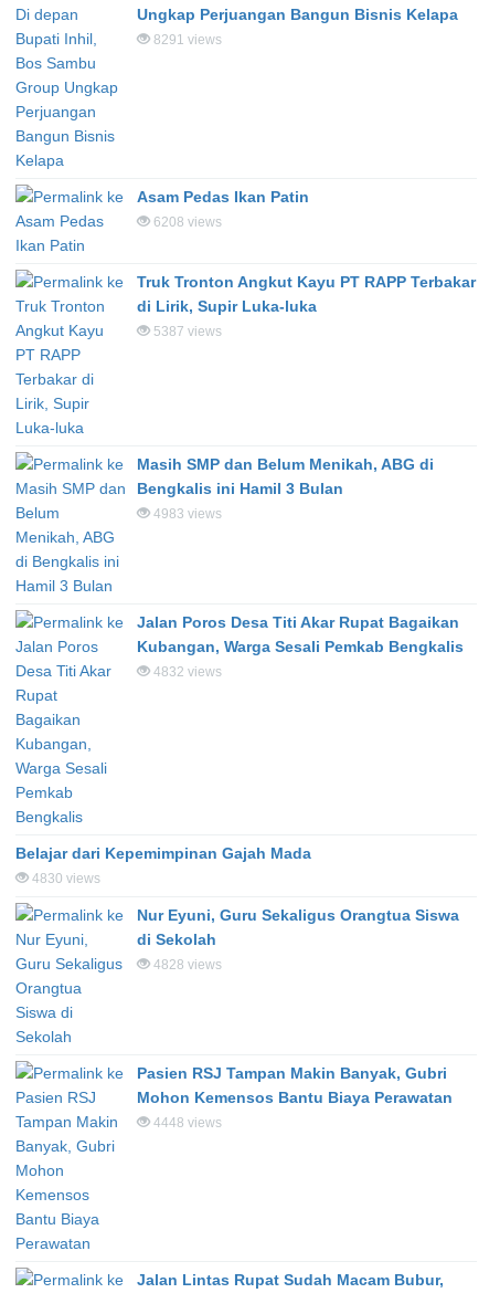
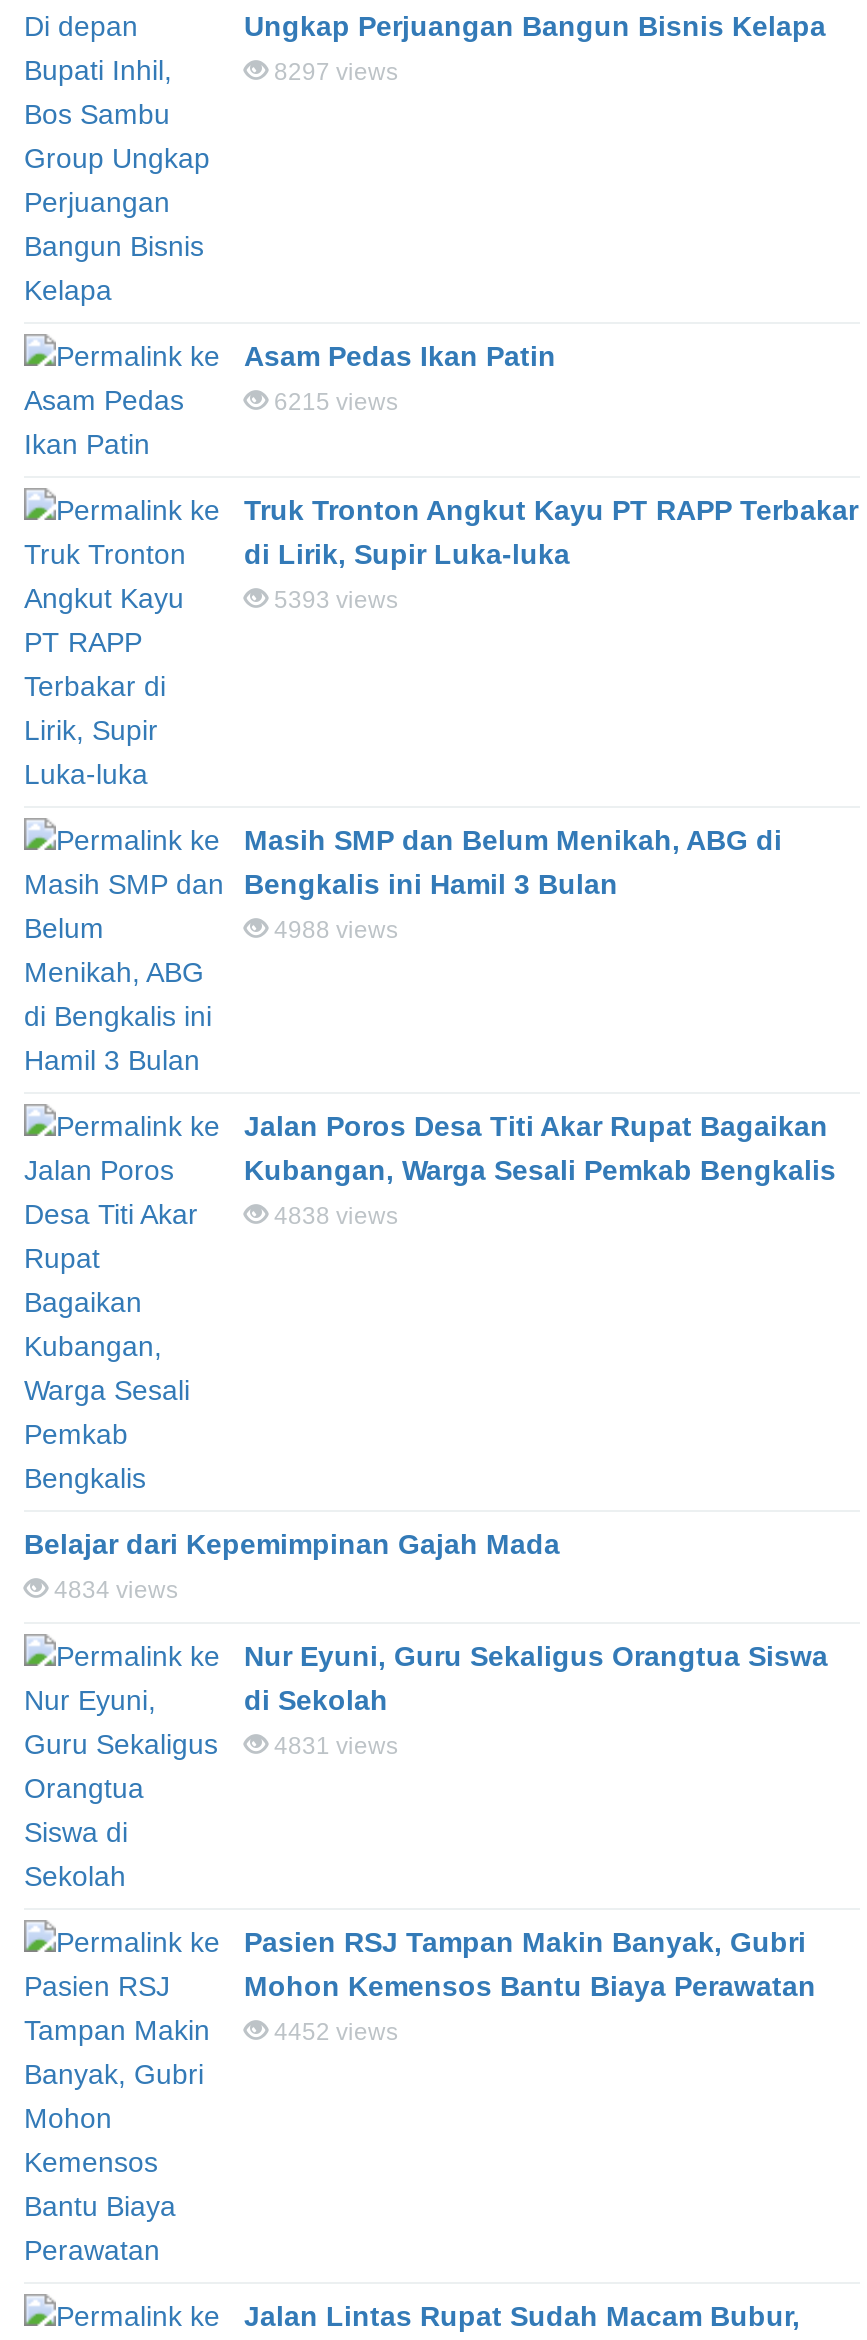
- 8291 views
+ 8297 views

- 6208 views
+ 6215 views

- 5387 views
+ 5393 views

- 4983 views
+ 4988 views

- 4832 views
+ 4838 views

- 4830 views
+ 4834 views

- 4828 views
+ 4831 views

- 4448 views
+ 4452 views
